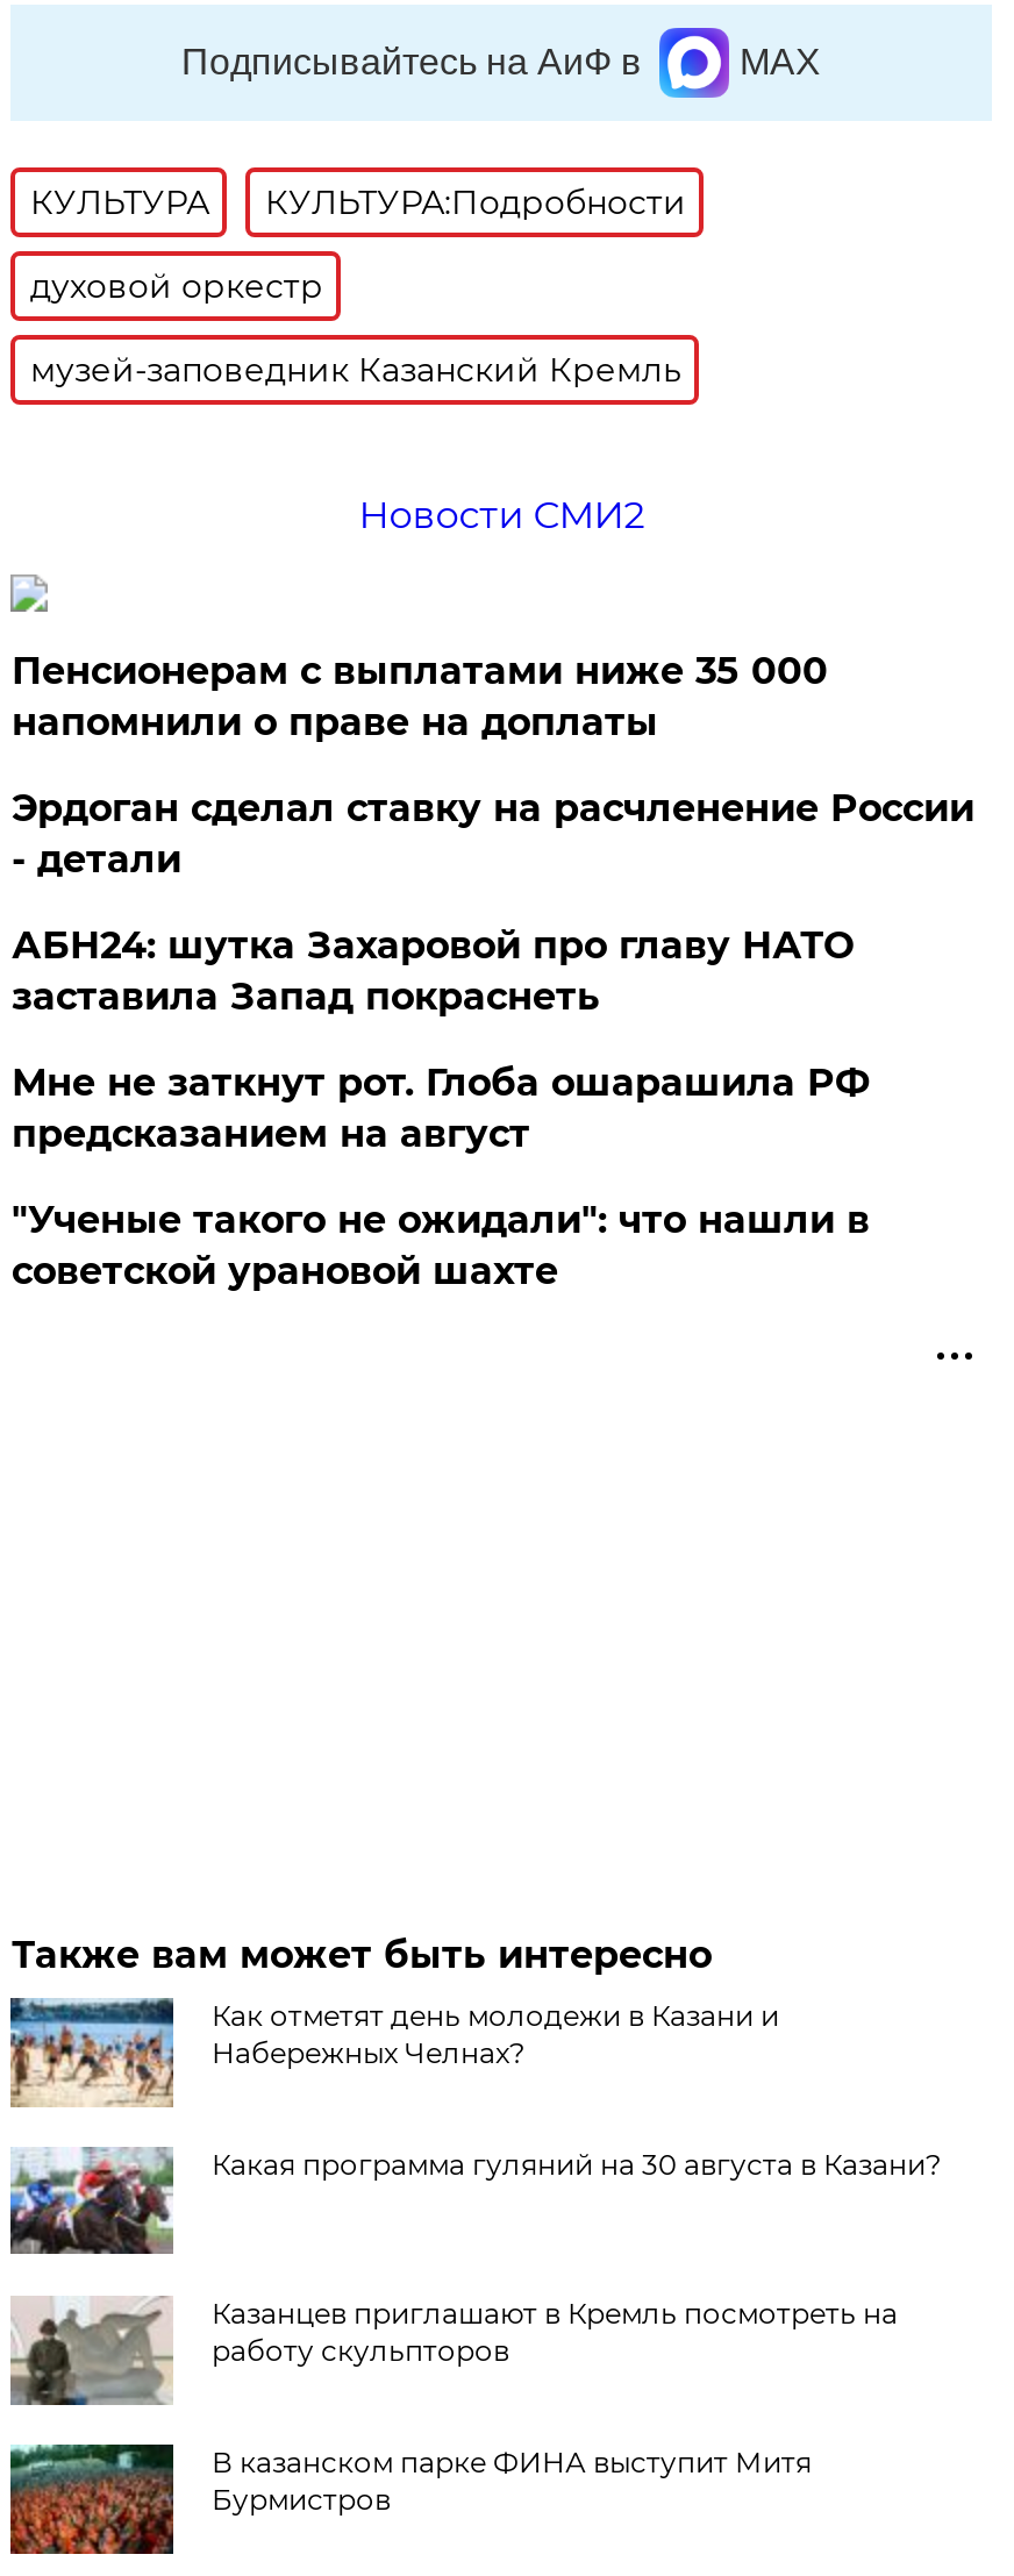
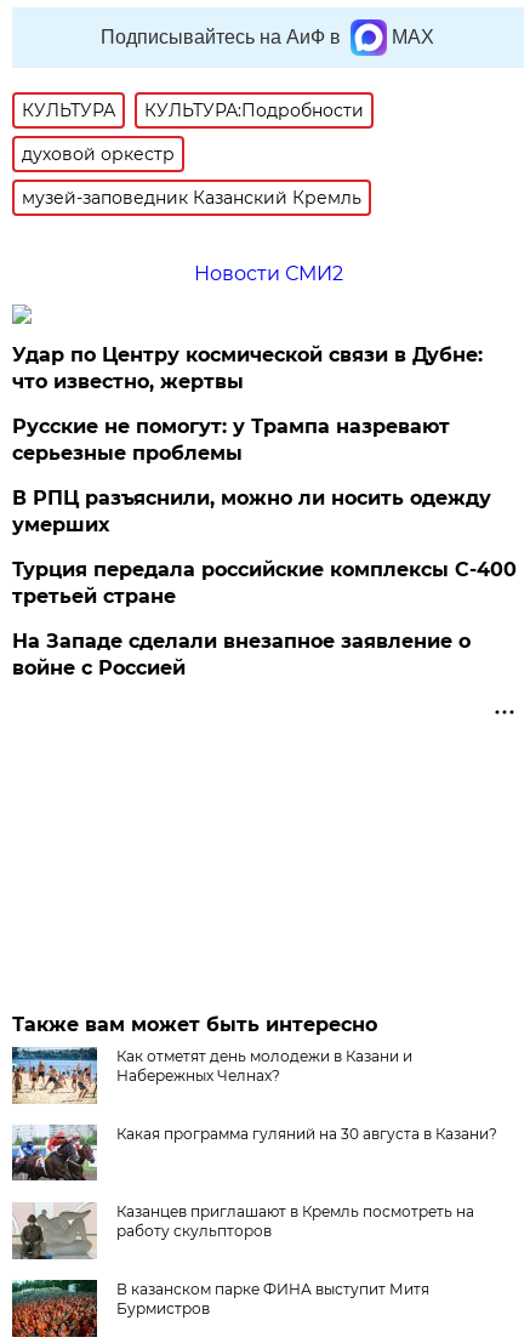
- Пенсионерам с выплатами ниже 35 000
- напомнили о праве на доплаты
+ Удар по Центру космической связи в Дубне:
+ что известно, жертвы

- Эрдоган сделал ставку на расчленение России
- - детали
+ Русские не помогут: у Трампа назревают
+ серьезные проблемы

- АБН24: шутка Захаровой про главу НАТО
- заставила Запад покраснеть
+ В РПЦ разъяснили, можно ли носить одежду
+ умерших

- Мне не заткнут рот. Глоба ошарашила РФ
- предсказанием на август
+ Турция передала российские комплексы С-400
+ третьей стране

- "Ученые такого не ожидали": что нашли в
- советской урановой шахте
+ На Западе сделали внезапное заявление о
+ войне с Россией
